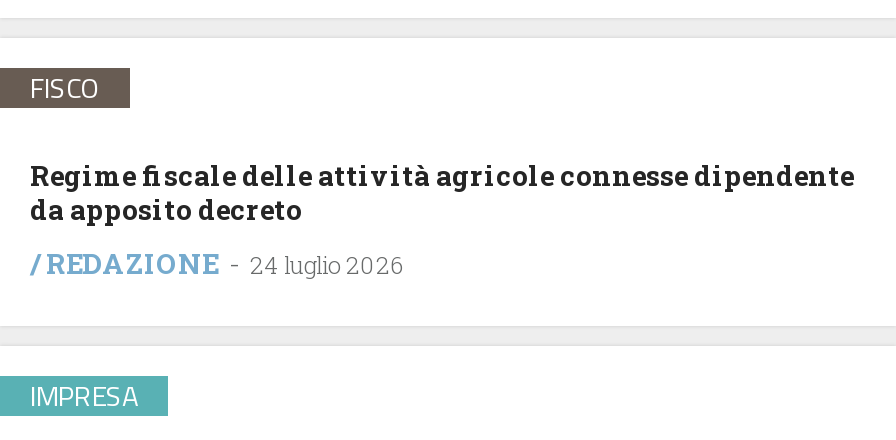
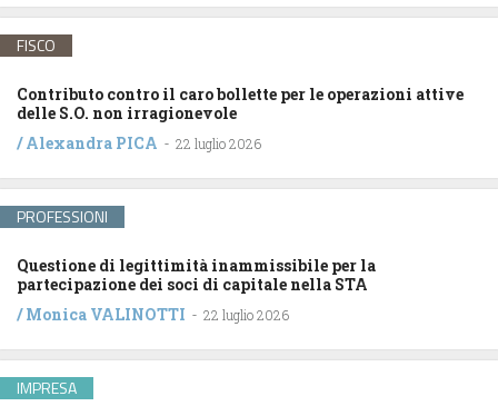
- Regime fiscale delle attività agricole connesse dipendente
- da apposito decreto
- /REDAZIONE - 24 luglio 2026
+ Contributo contro il caro bollette per le operazioni attive
+ delle S.O. non irragionevole
+ /Alexandra PICA - 22 luglio 2026
+ PROFESSIONI
+ Questione di legittimità inammissibile per la
+ partecipazione dei soci di capitale nella STA
+ /Monica VALINOTTI - 22 luglio 2026
